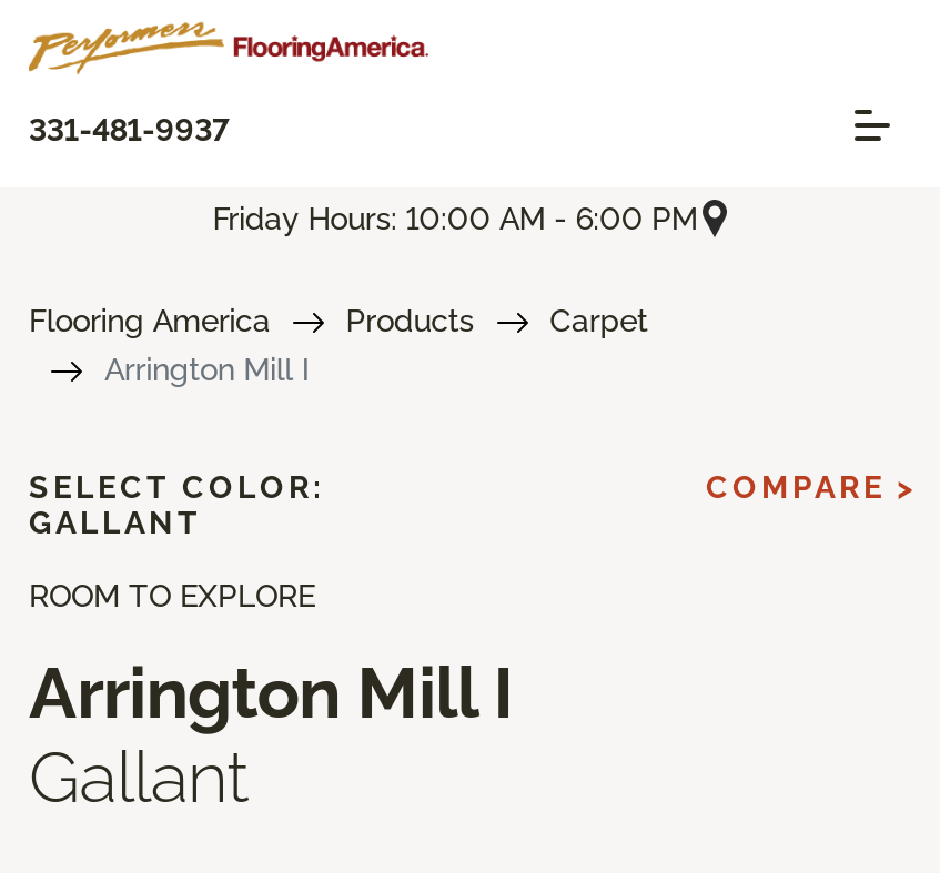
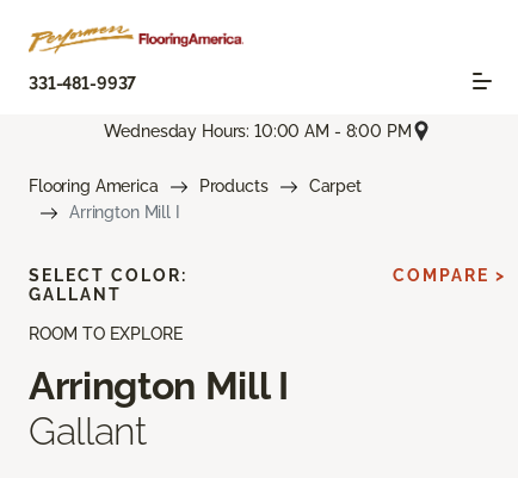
- Friday Hours: 10:00 AM - 6:00 PM
+ Wednesday Hours: 10:00 AM - 8:00 PM
